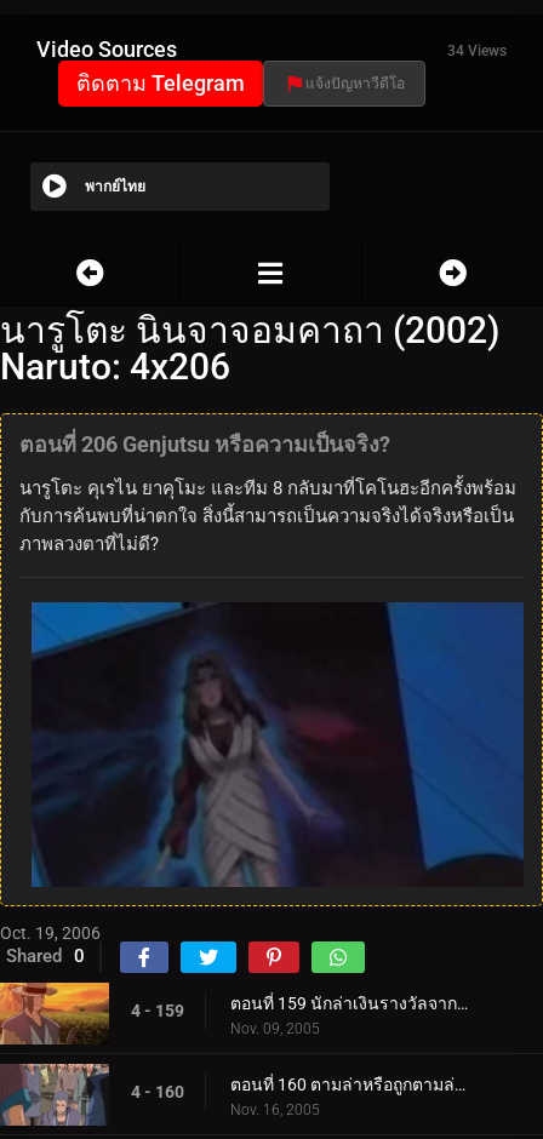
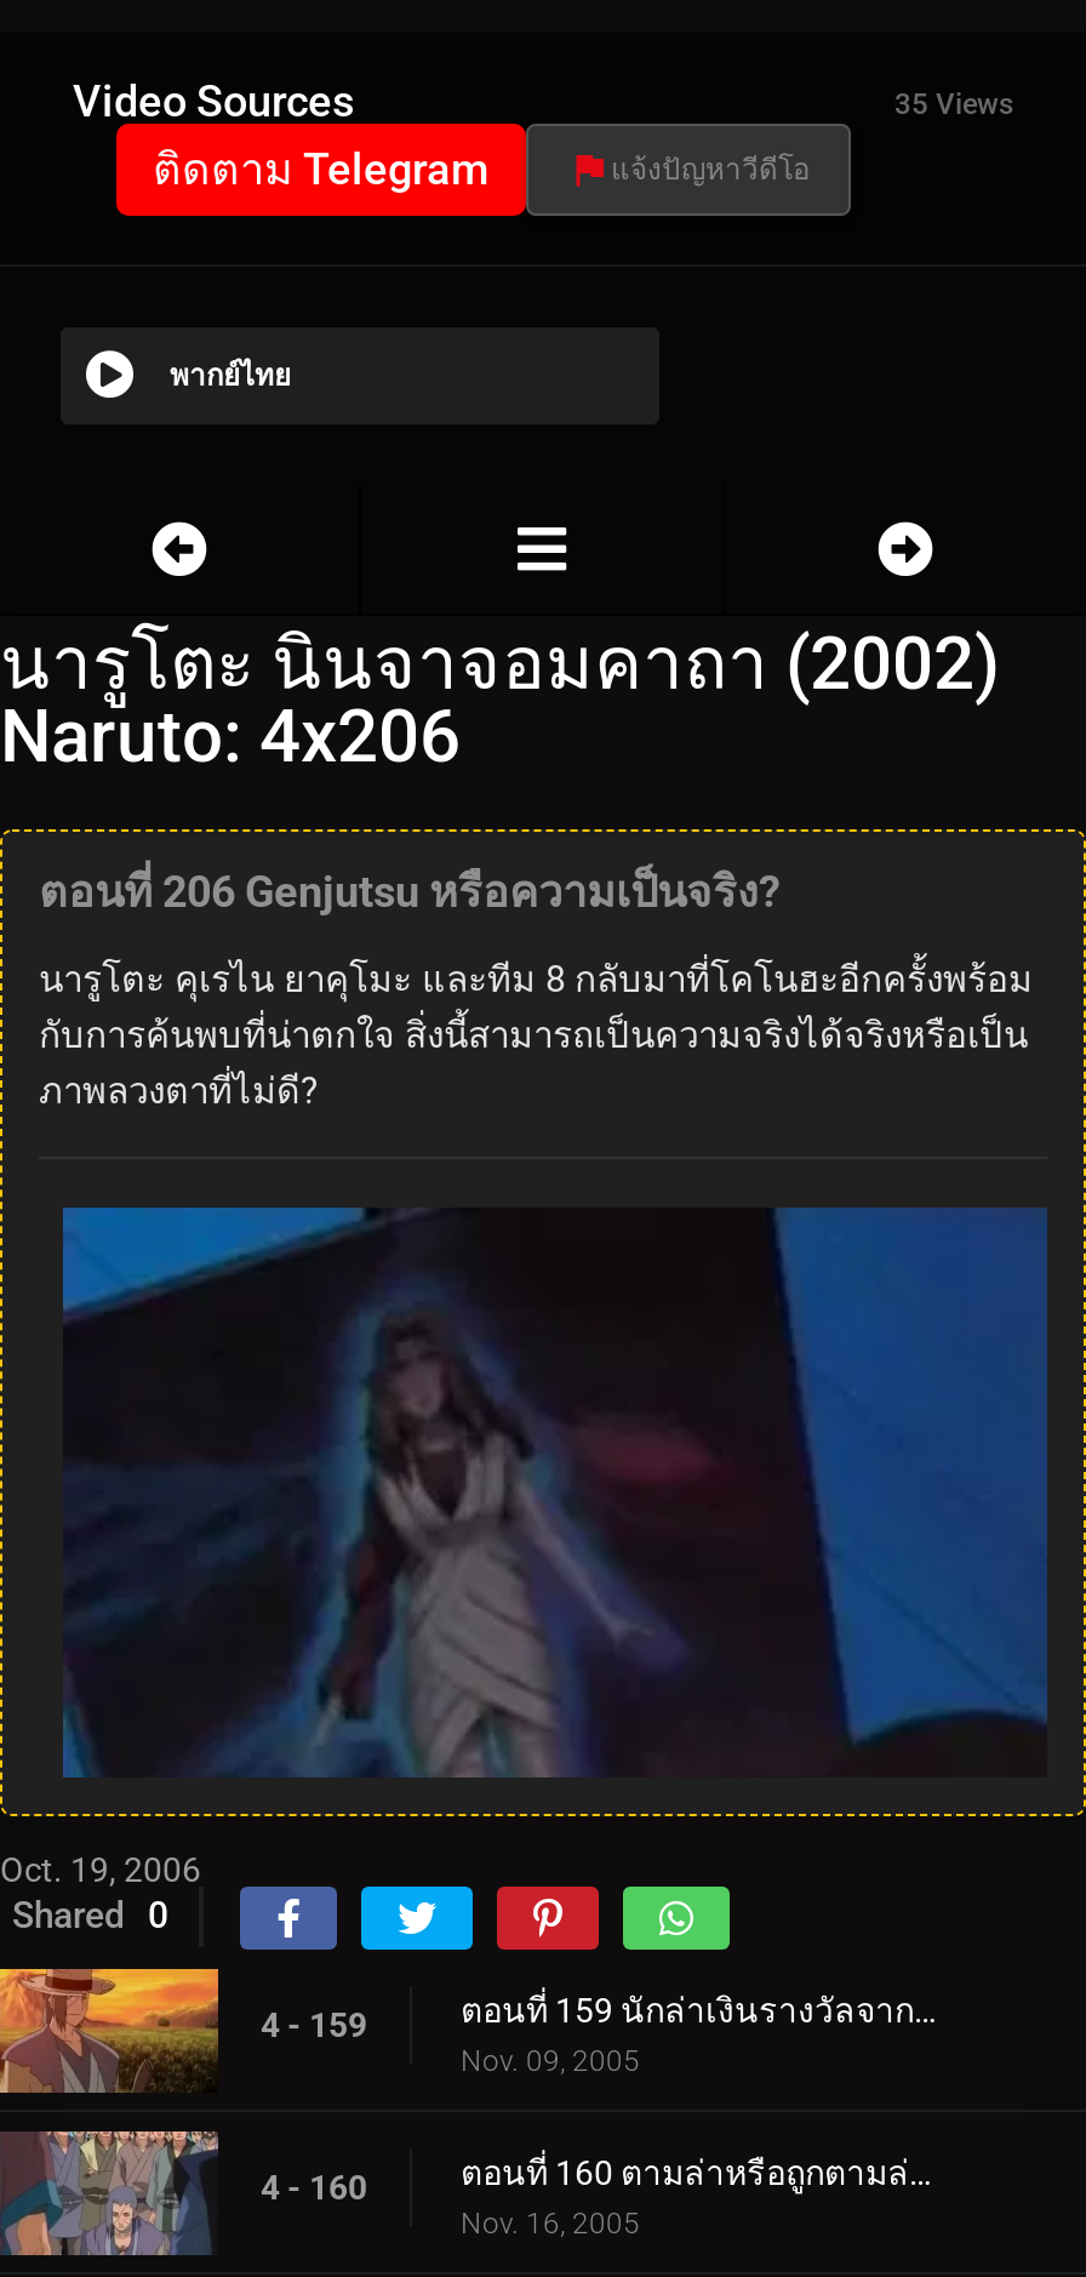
- 34 Views
+ 35 Views
